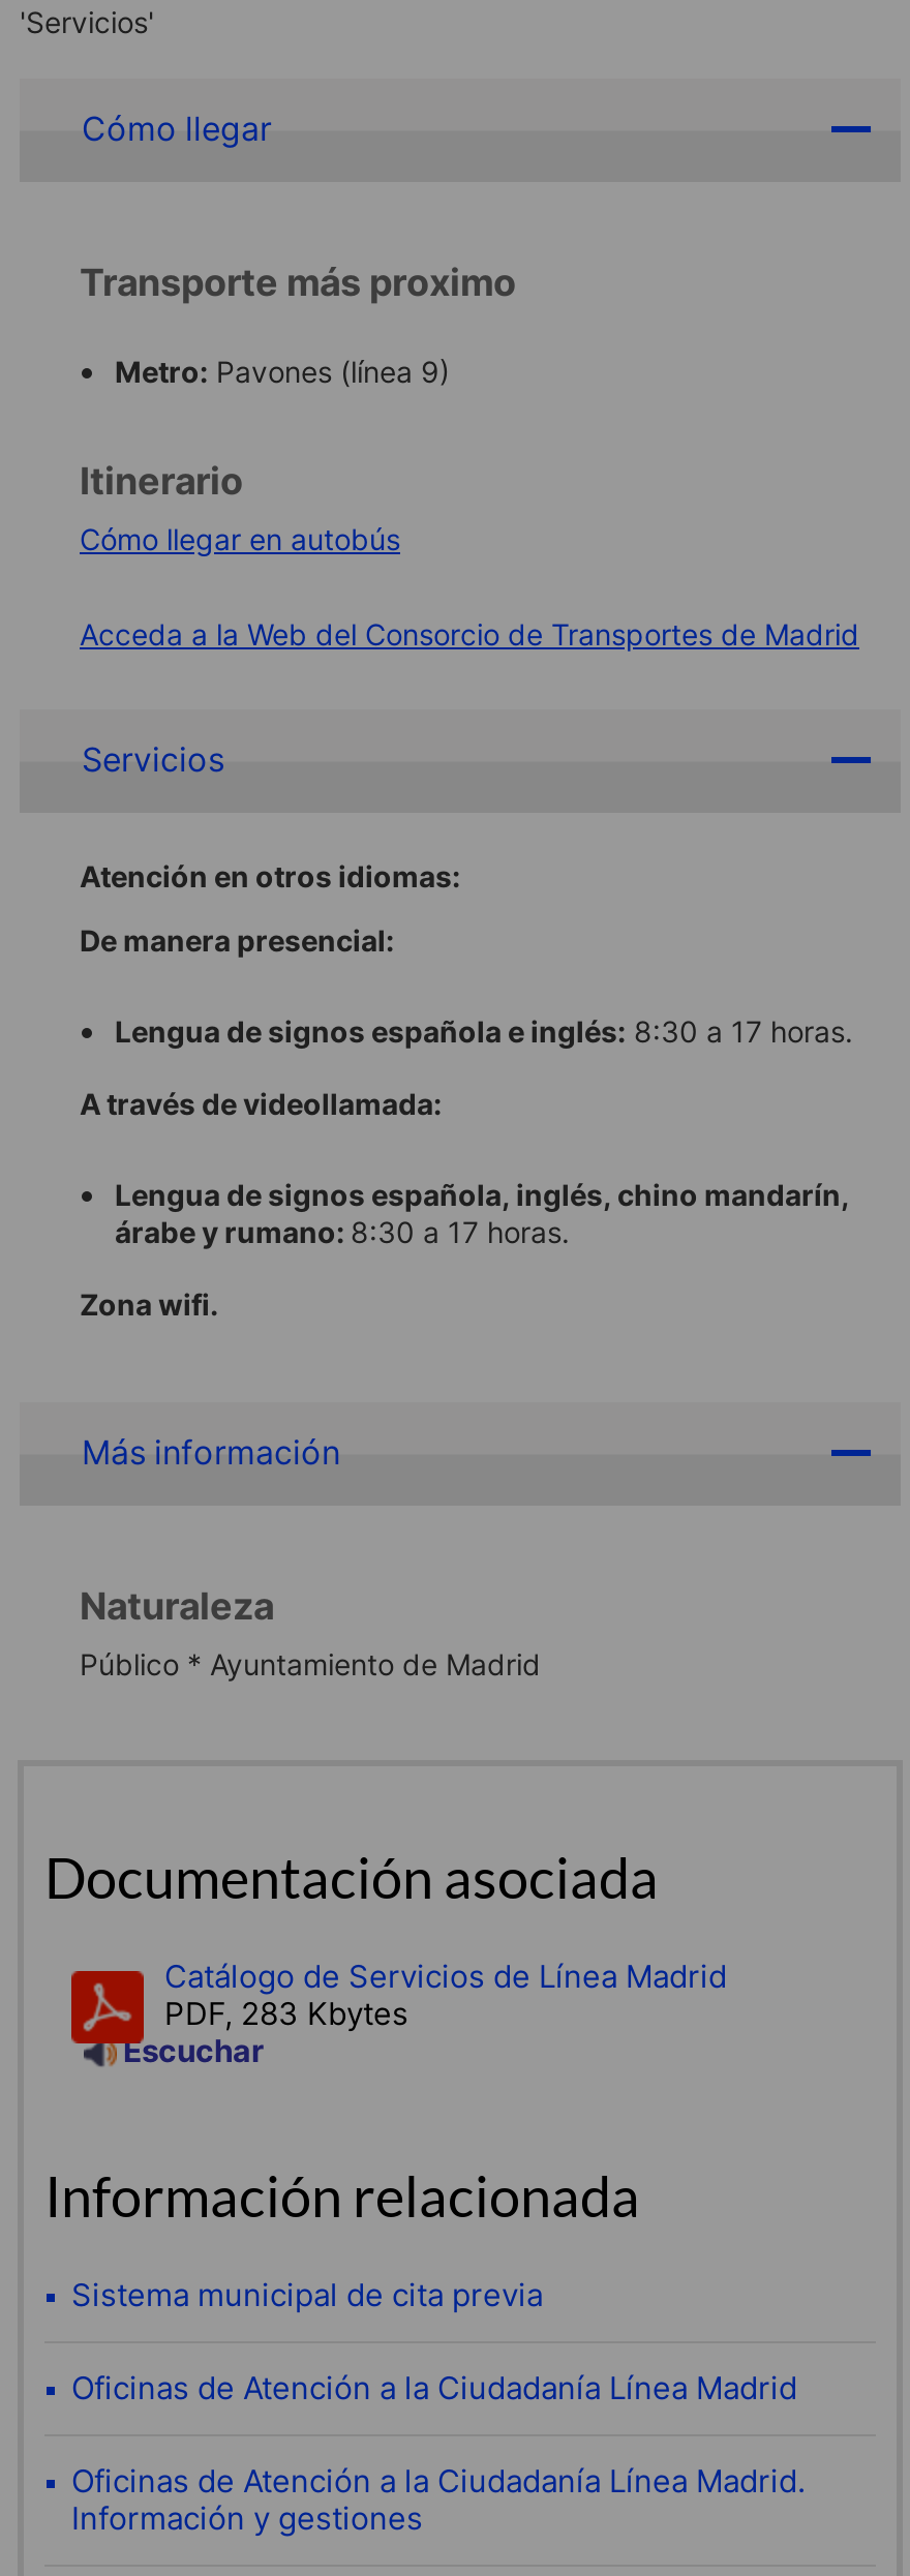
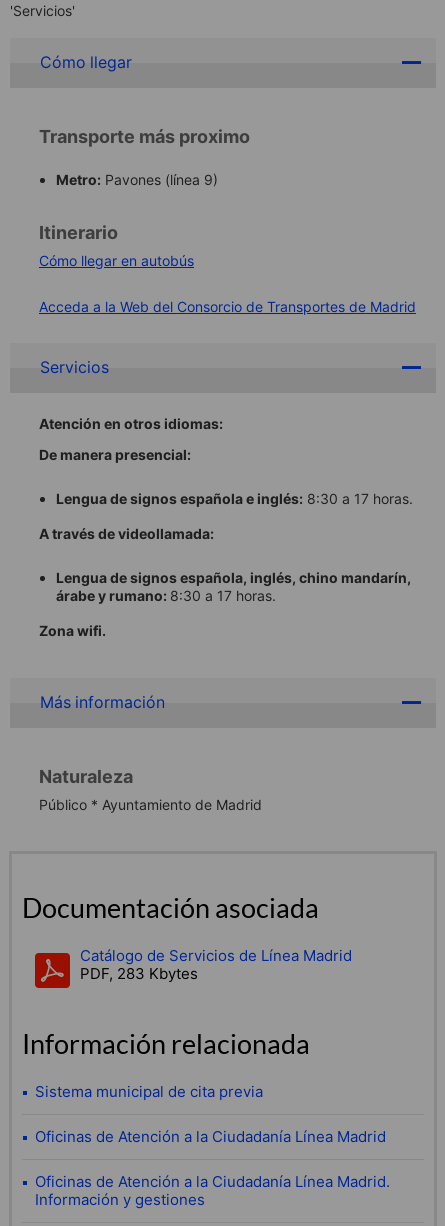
- Escuchar
